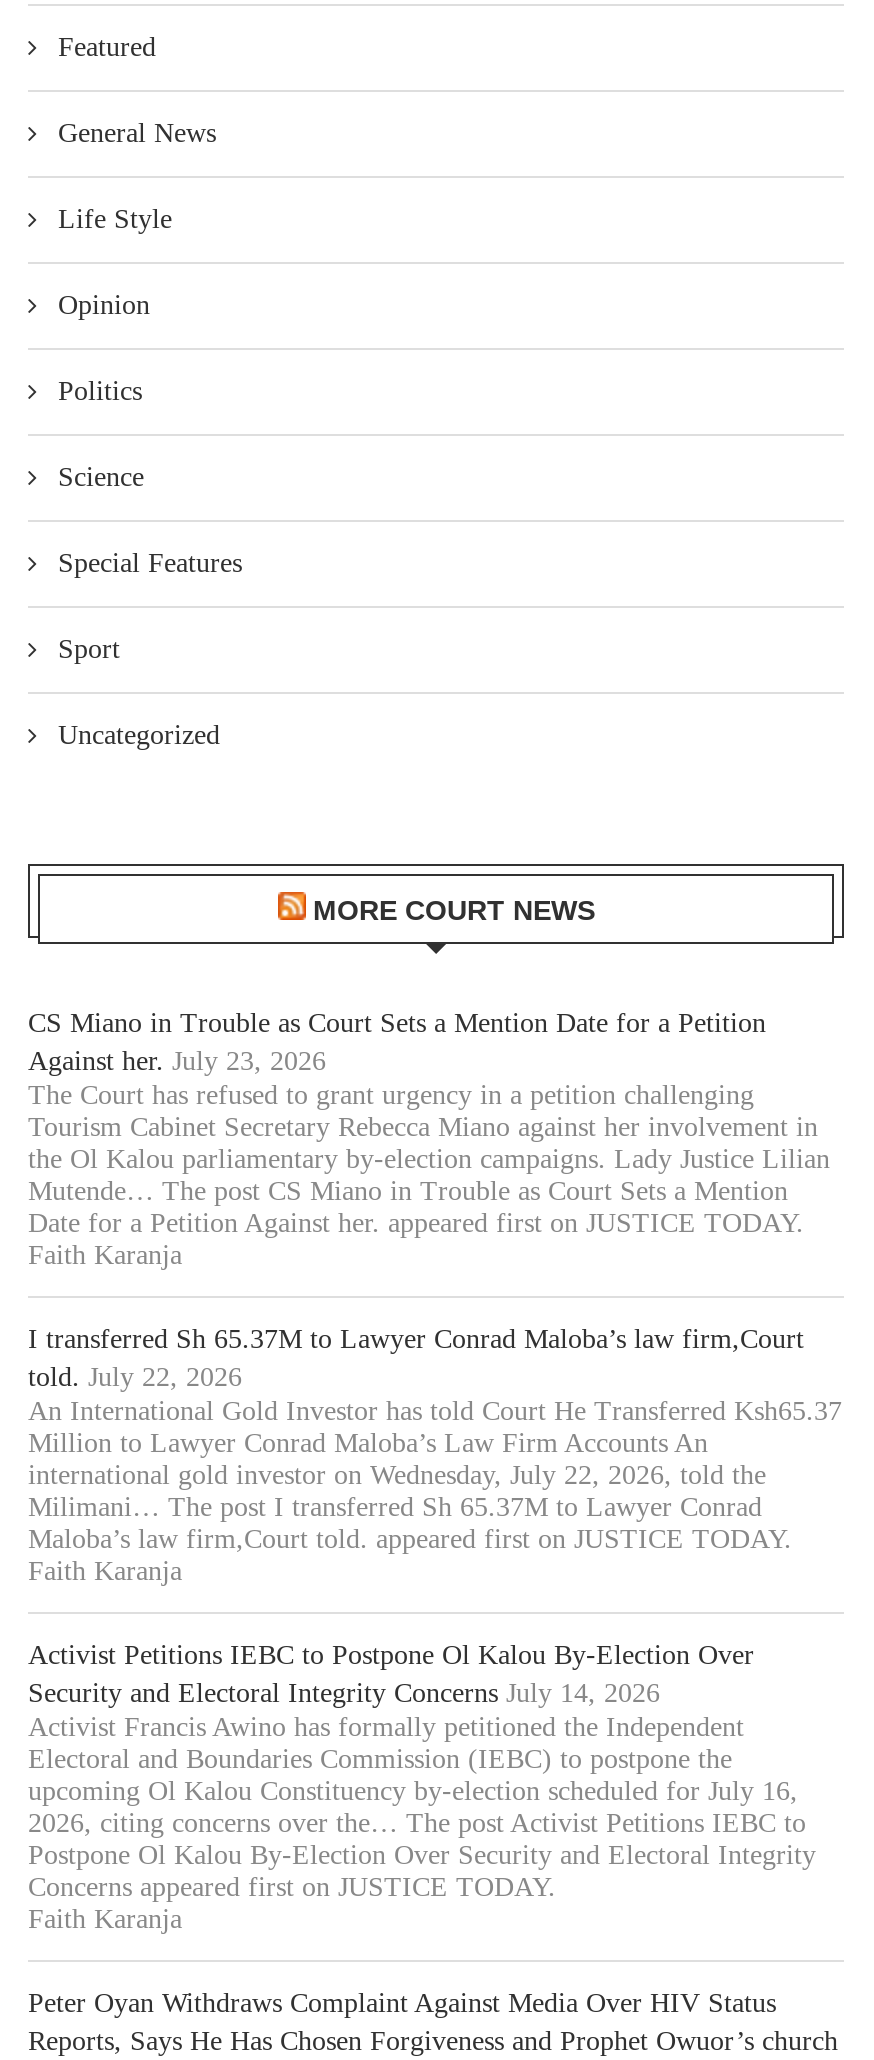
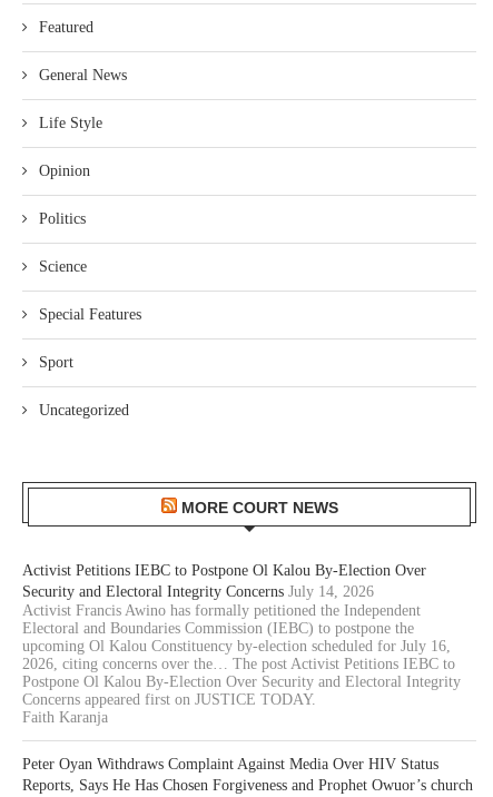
- CS Miano in Trouble as Court Sets a Mention Date for a Petition
- Against her. July 23, 2026
- The Court has refused to grant urgency in a petition challenging
- Tourism Cabinet Secretary Rebecca Miano against her involvement in
- the Ol Kalou parliamentary by-election campaigns. Lady Justice Lilian
- Mutende… The post CS Miano in Trouble as Court Sets a Mention
- Date for a Petition Against her. appeared first on JUSTICE TODAY.
- Faith Karanja
- I transferred Sh 65.37M to Lawyer Conrad Maloba’s law firm,Court
- told. July 22, 2026
- An International Gold Investor has told Court He Transferred Ksh65.37
- Million to Lawyer Conrad Maloba’s Law Firm Accounts An
- international gold investor on Wednesday, July 22, 2026, told the
- Milimani… The post I transferred Sh 65.37M to Lawyer Conrad
- Maloba’s law firm,Court told. appeared first on JUSTICE TODAY.
- Faith Karanja
